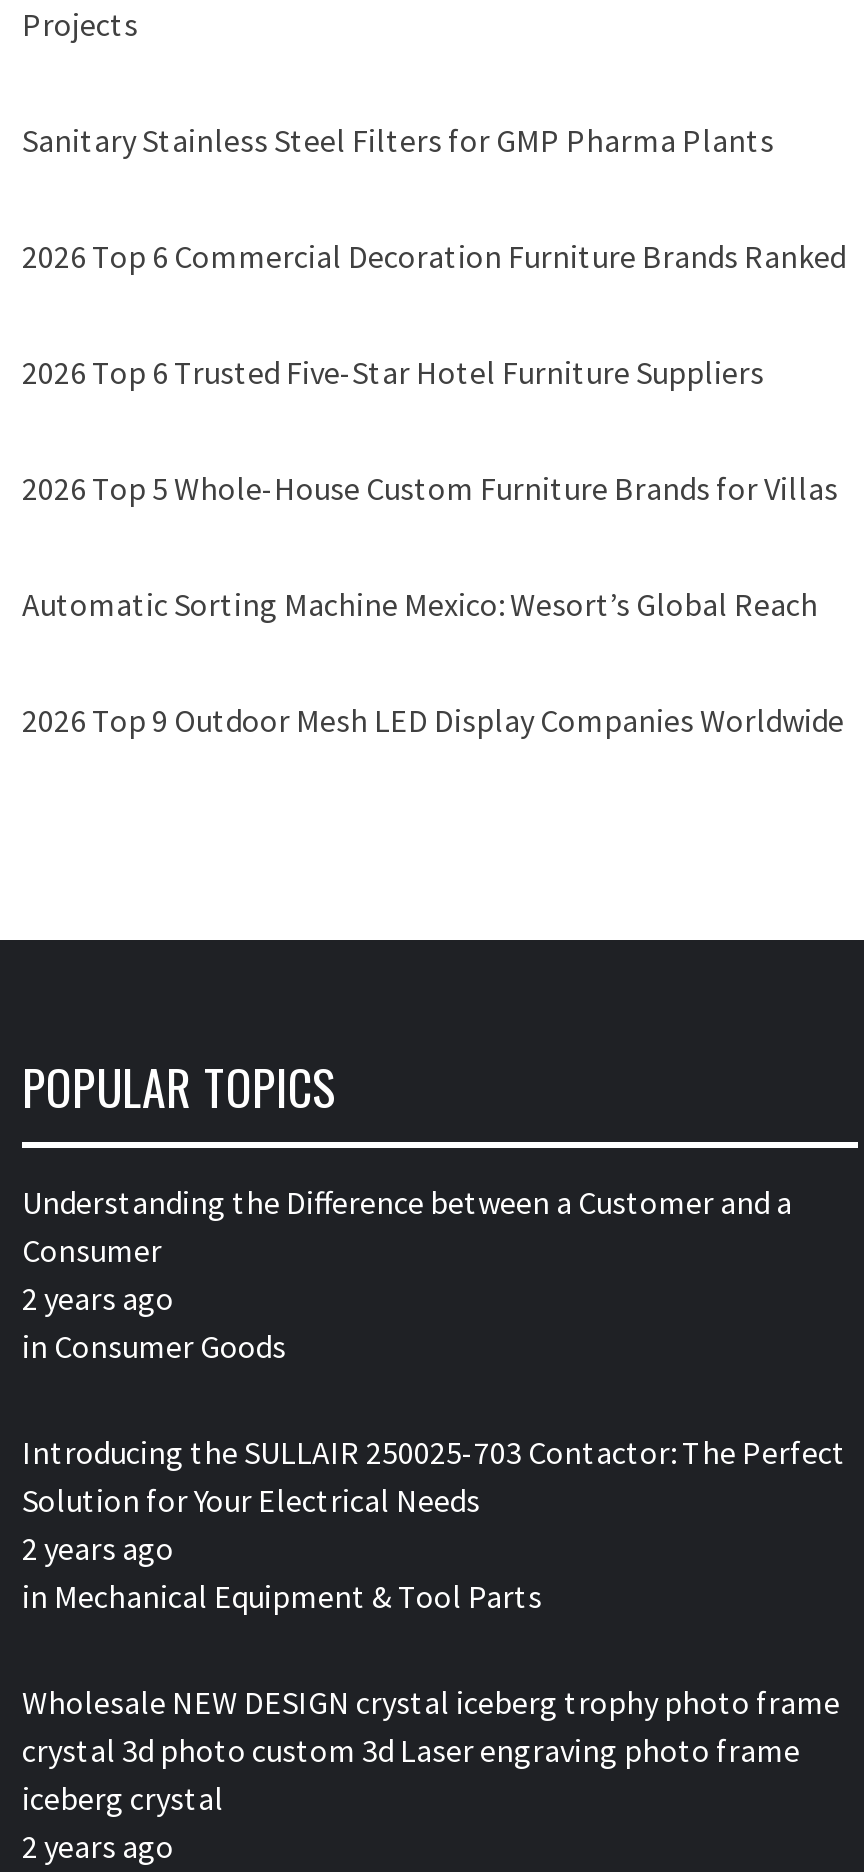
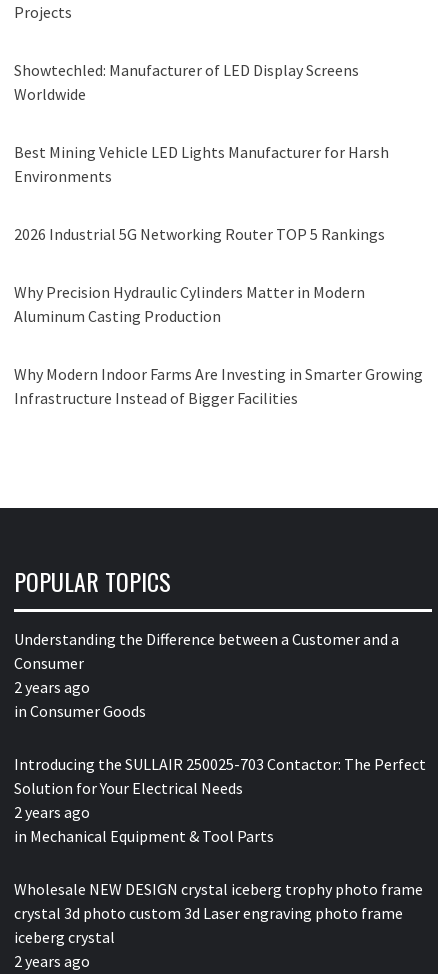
- Sanitary Stainless Steel Filters for GMP Pharma Plants
- 2026 Top 6 Commercial Decoration Furniture Brands Ranked
- 2026 Top 6 Trusted Five-Star Hotel Furniture Suppliers
- 2026 Top 5 Whole-House Custom Furniture Brands for Villas
- Automatic Sorting Machine Mexico: Wesort’s Global Reach
- 2026 Top 9 Outdoor Mesh LED Display Companies Worldwide
+ Showtechled: Manufacturer of LED Display Screens
+ Worldwide
+ Best Mining Vehicle LED Lights Manufacturer for Harsh
+ Environments
+ 2026 Industrial 5G Networking Router TOP 5 Rankings
+ Why Precision Hydraulic Cylinders Matter in Modern
+ Aluminum Casting Production
+ Why Modern Indoor Farms Are Investing in Smarter Growing
+ Infrastructure Instead of Bigger Facilities
